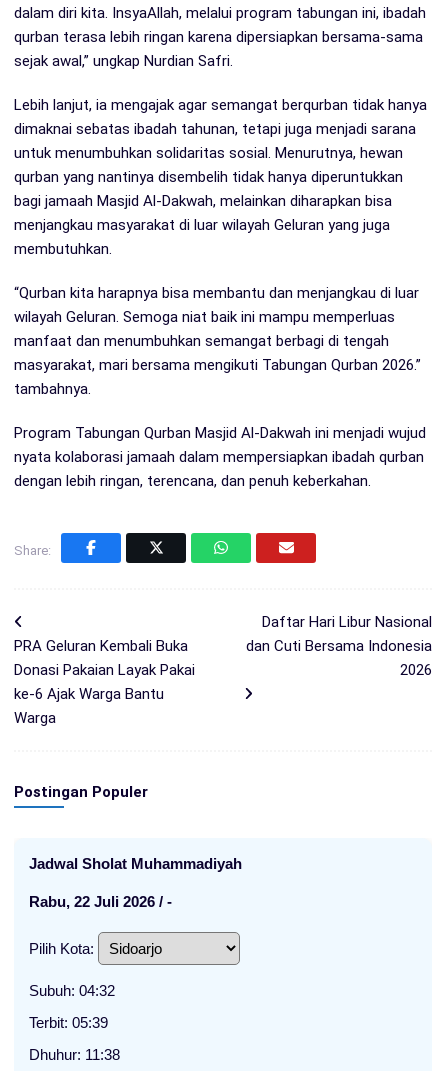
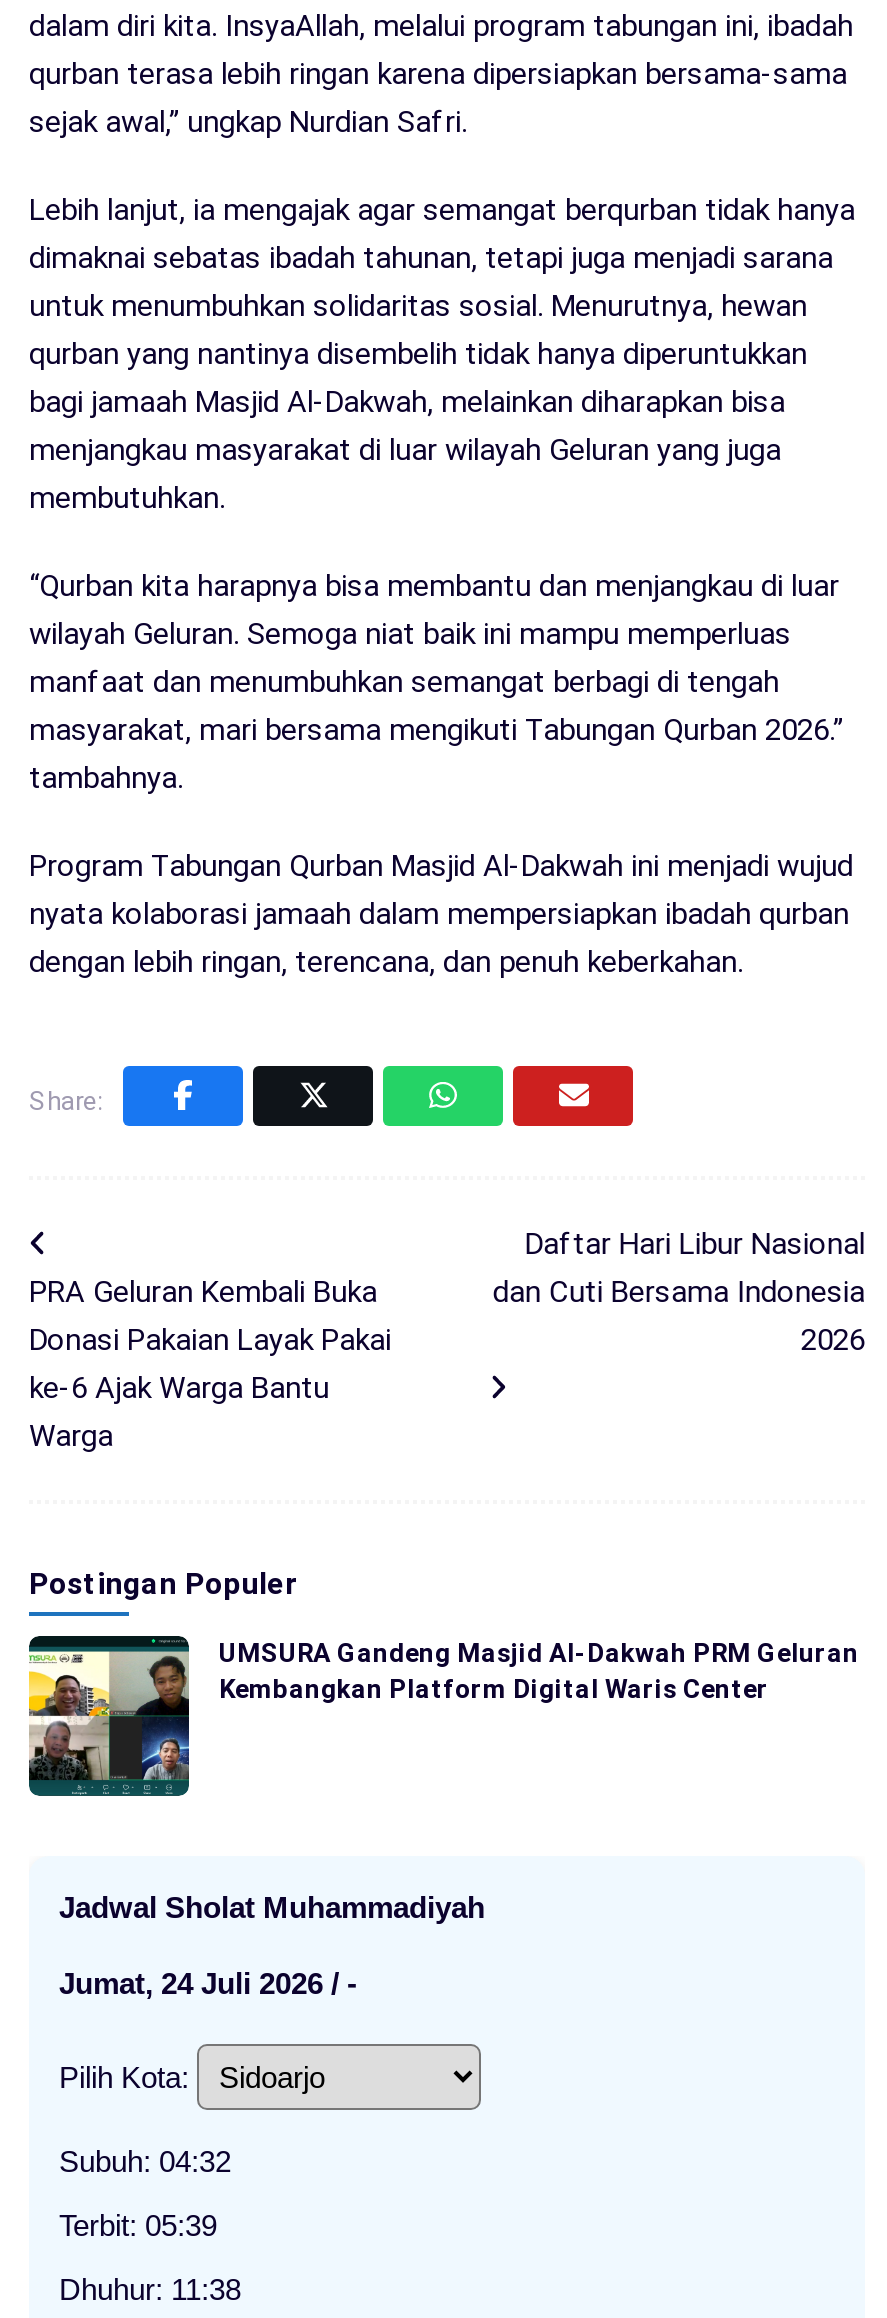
+ [image]
+ UMSURA Gandeng Masjid Al-Dakwah PRM Geluran
+ Kembangkan Platform Digital Waris Center

- Rabu, 22 Juli 2026 / -
+ Jumat, 24 Juli 2026 / -
